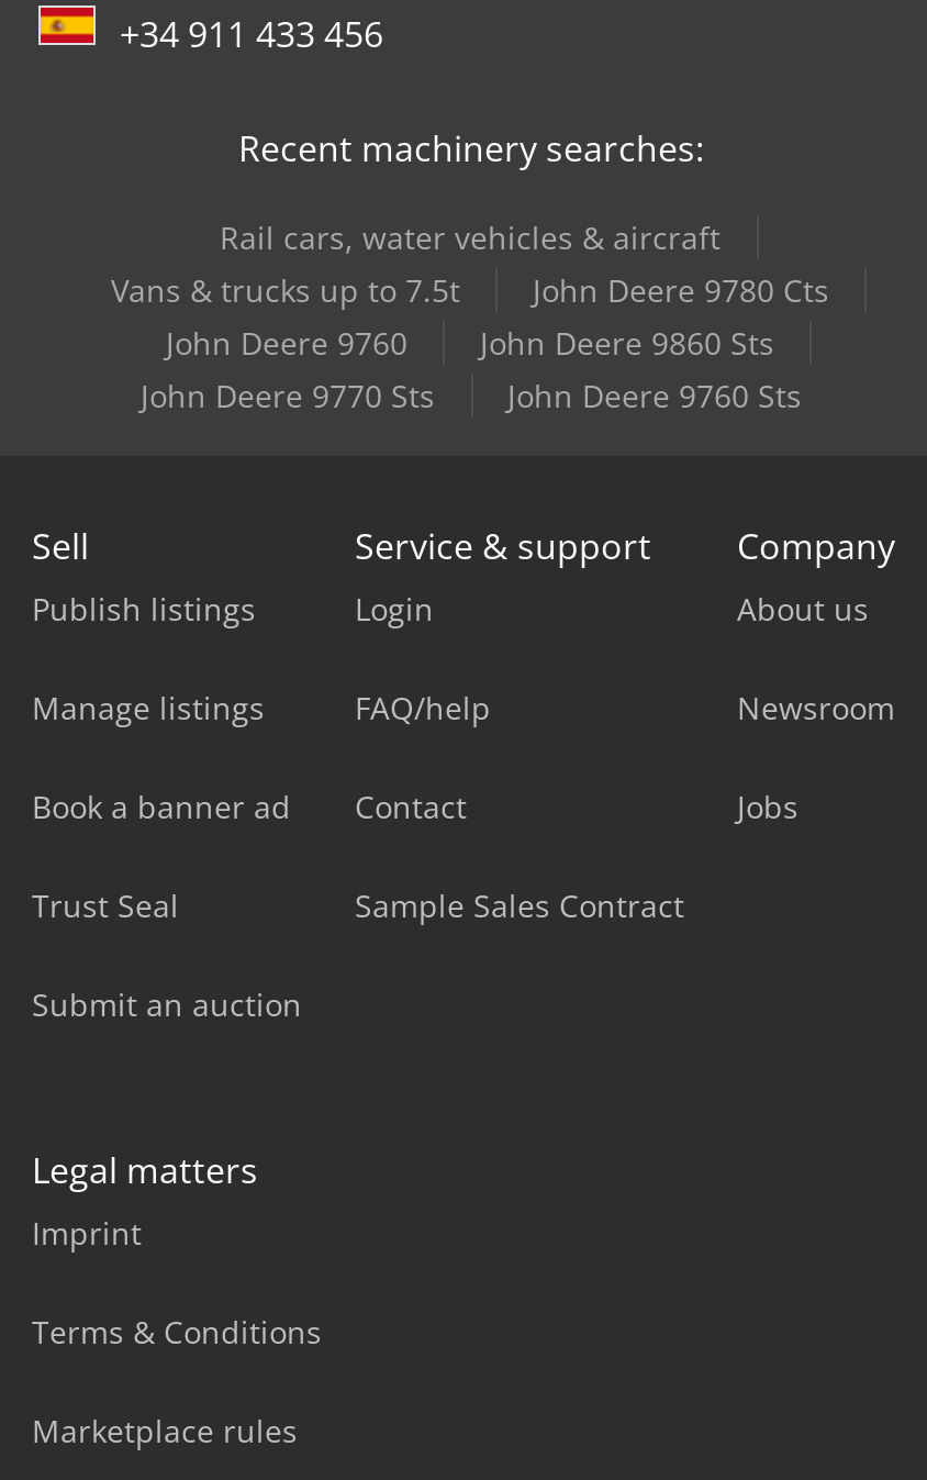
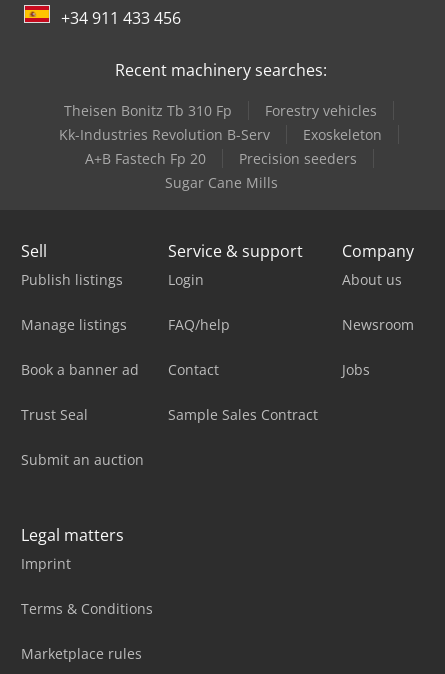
- Rail cars, water vehicles & aircraft
- Vans & trucks up to 7.5t
- John Deere 9780 Cts
- John Deere 9760
- John Deere 9860 Sts
- John Deere 9770 Sts
- John Deere 9760 Sts
+ Theisen Bonitz Tb 310 Fp
+ Forestry vehicles
+ Kk-Industries Revolution B-Serv
+ Exoskeleton
+ A+B Fastech Fp 20
+ Precision seeders
+ Sugar Cane Mills
